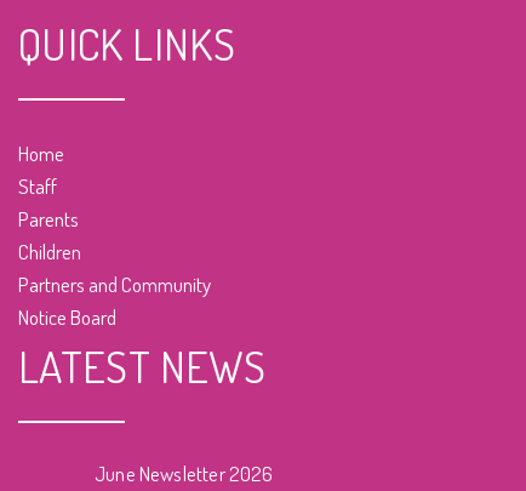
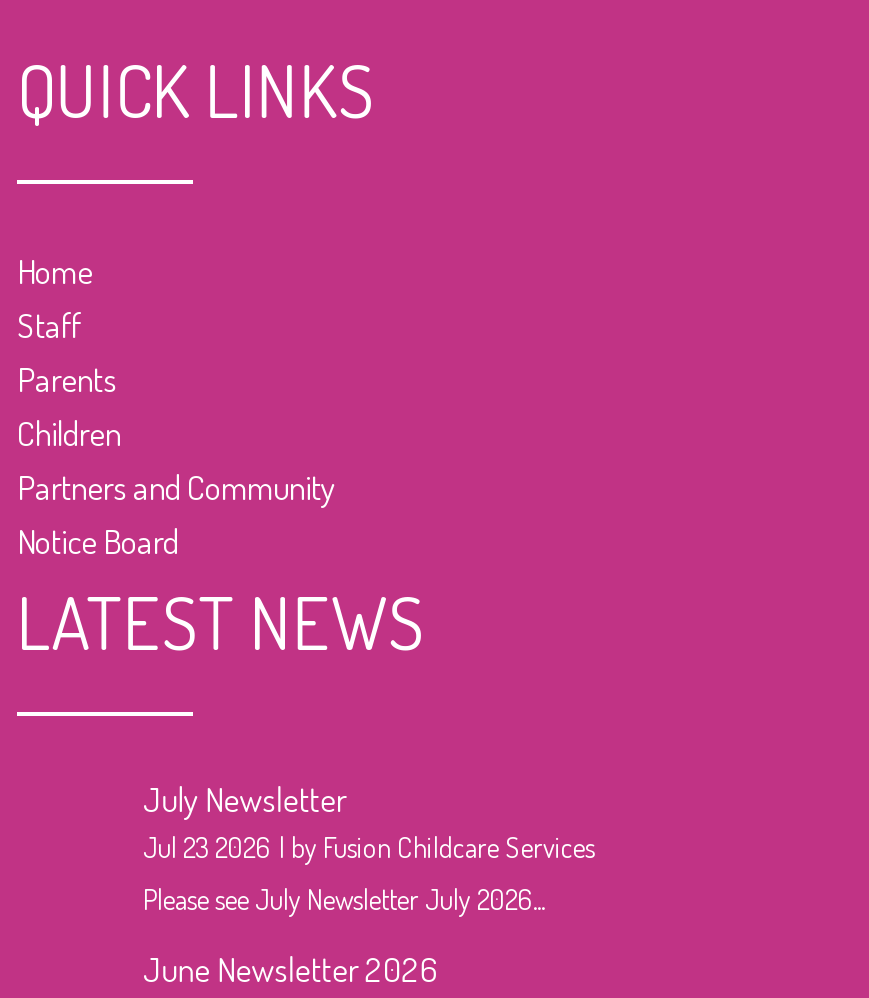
+ July Newsletter
+ Jul 23 2026 by Fusion Childcare Services
+ Please see July Newsletter July 2026...
